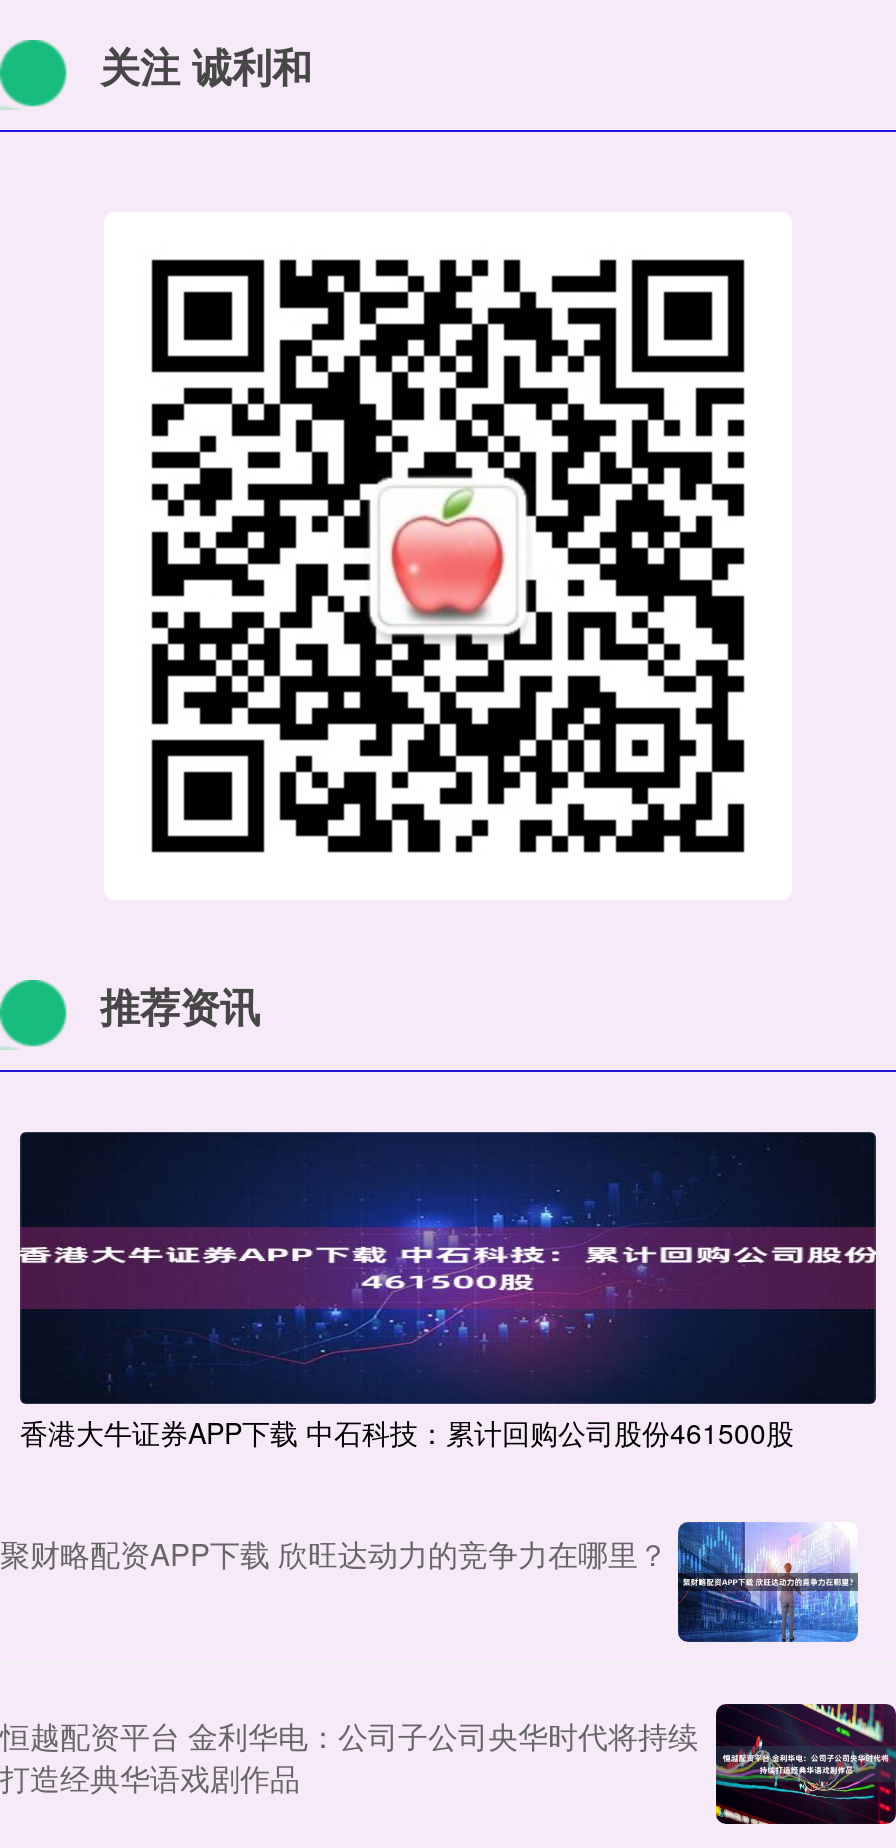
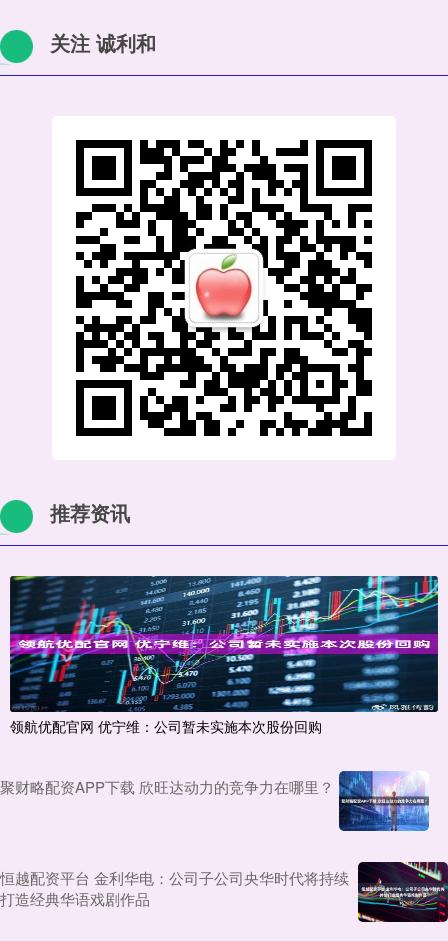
- [image]
- 香港大牛证券APP下载 中石科技：累计回购公司股份461500股
+ [image]
+ 领航优配官网 优宁维：公司暂未实施本次股份回购
